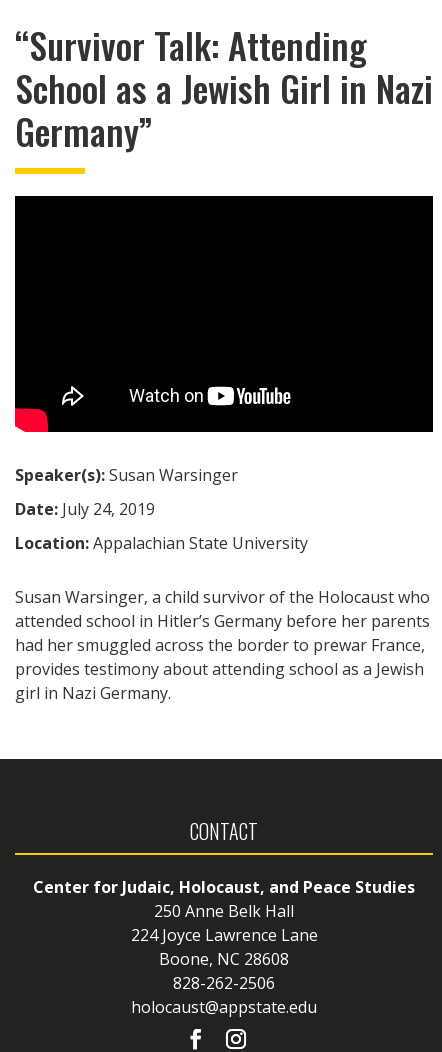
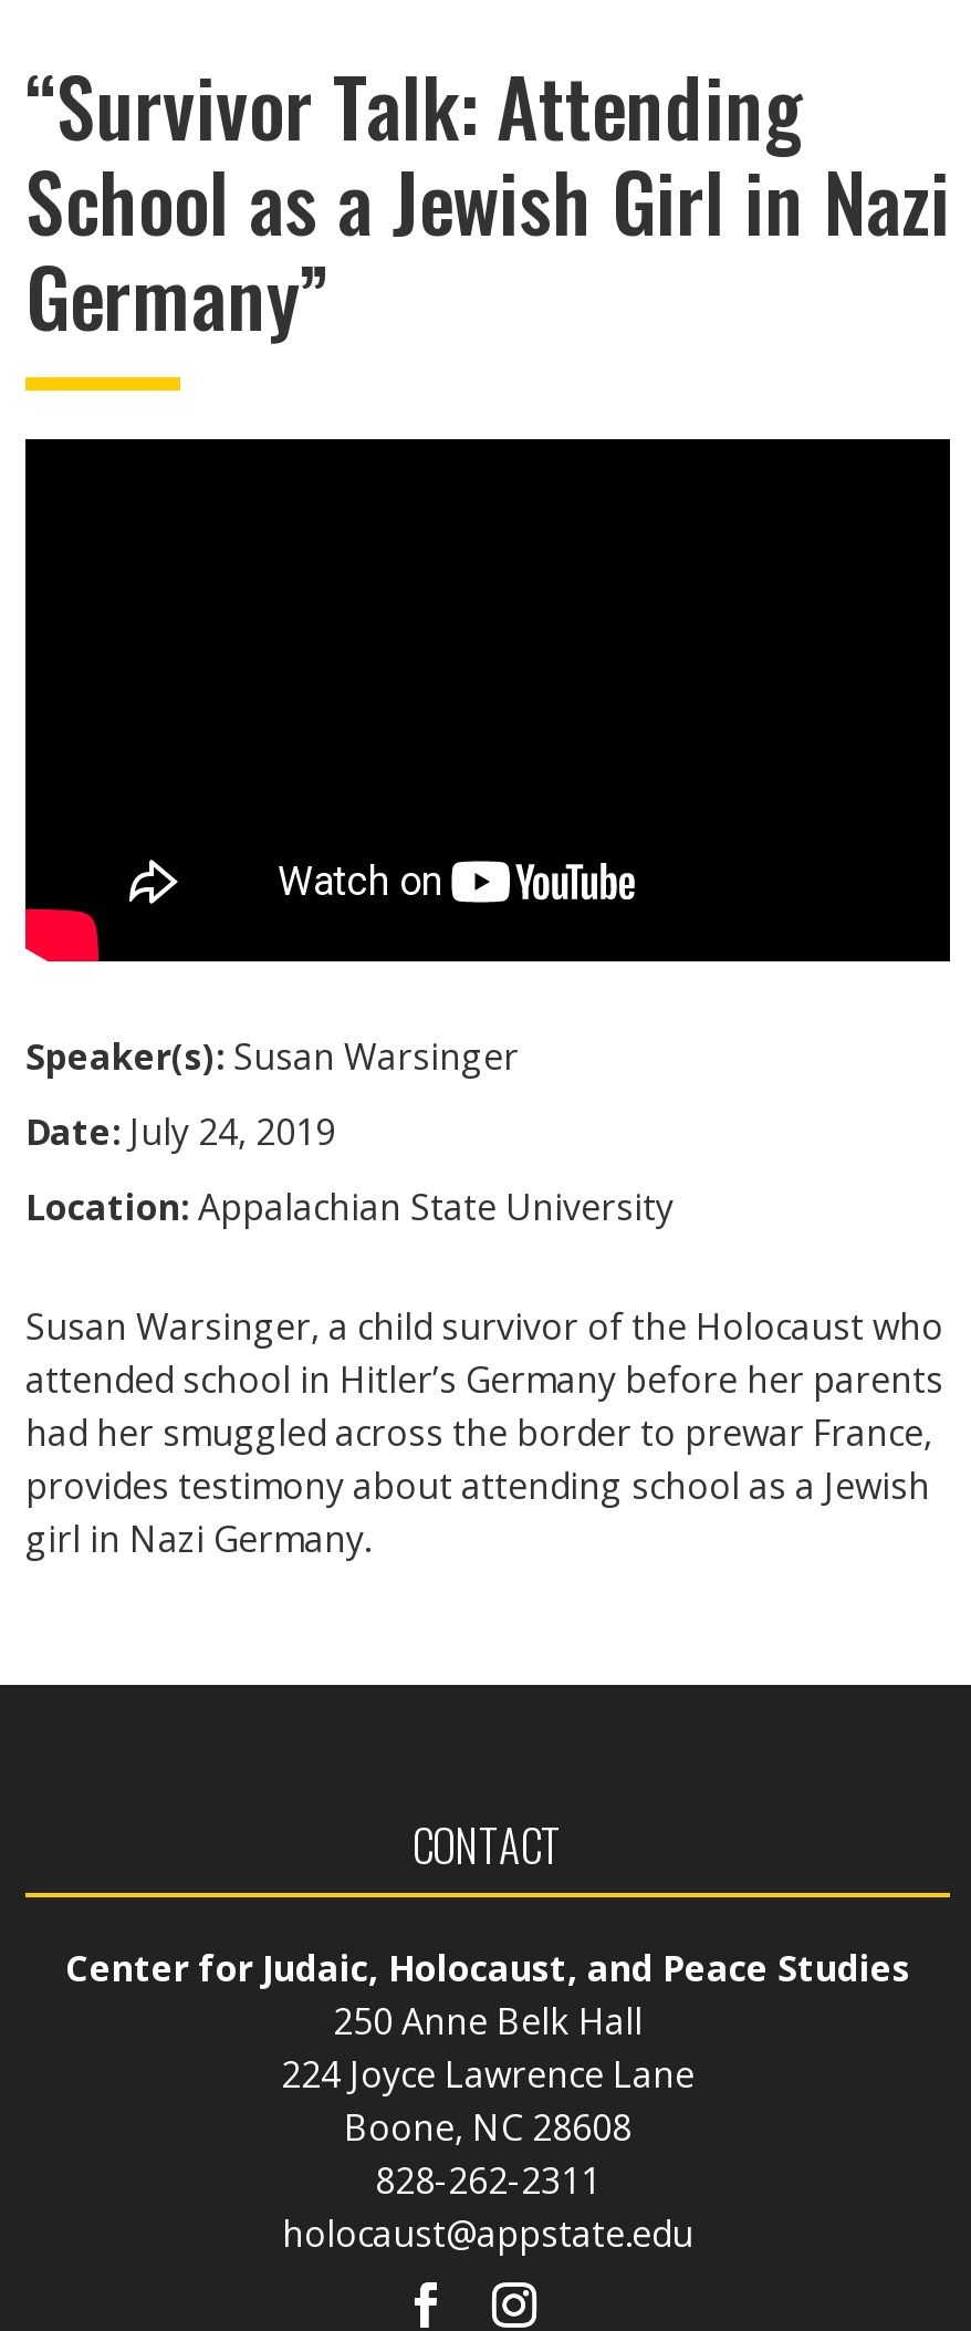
- 828-262-2506
+ 828-262-2311
